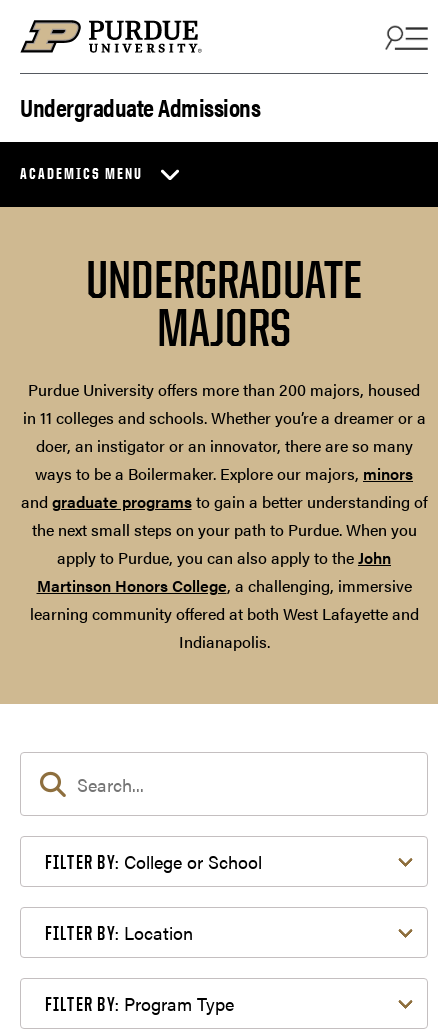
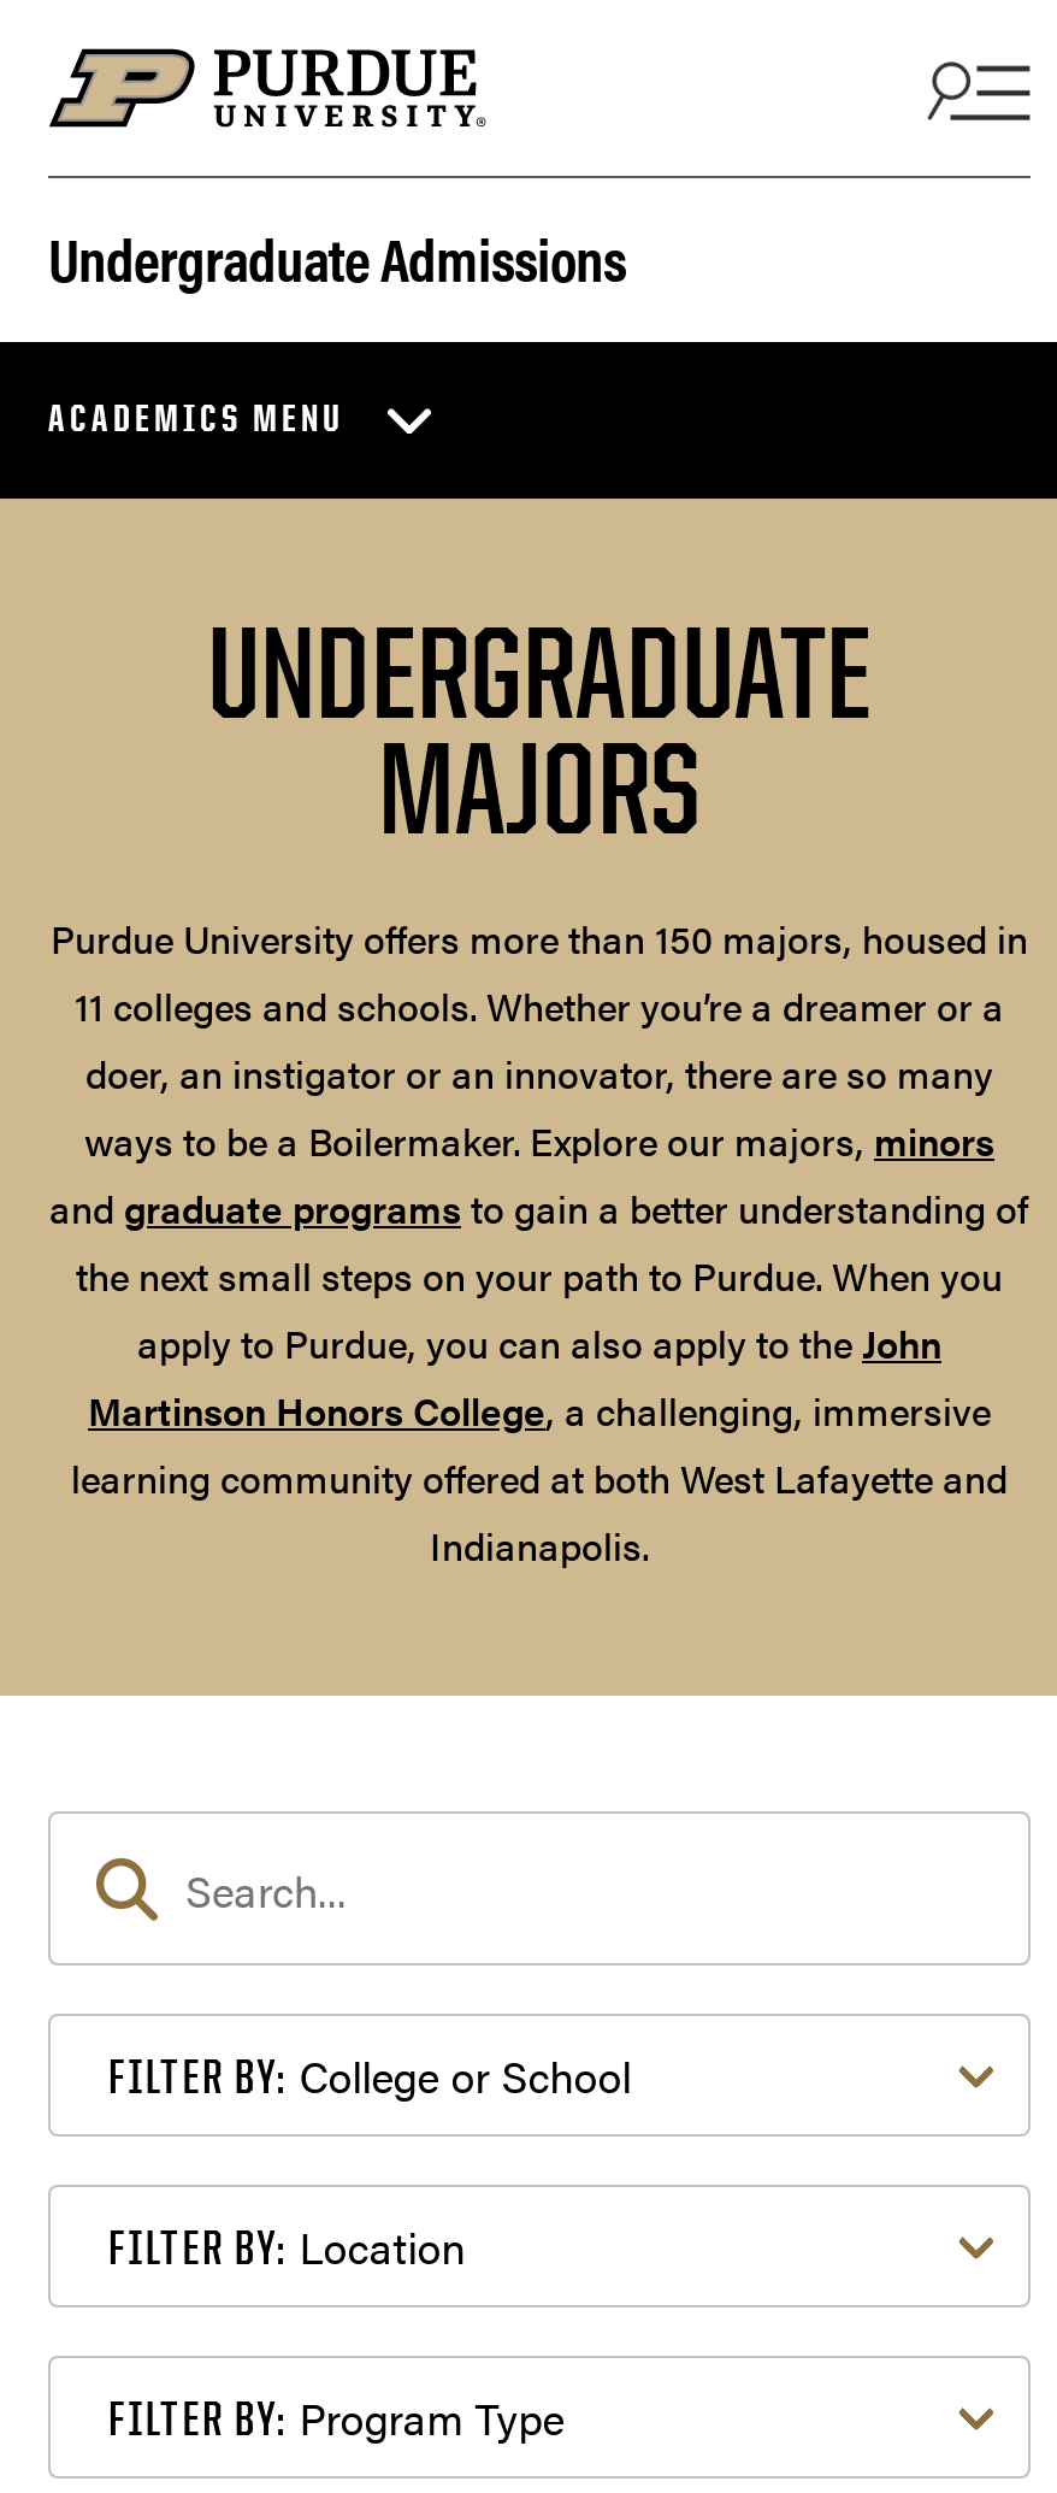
- Purdue University offers more than 200 majors, housed
- in 11 colleges and schools. Whether you’re a dreamer or a
+ Purdue University offers more than 150 majors, housed in
+ 11 colleges and schools. Whether you’re a dreamer or a
